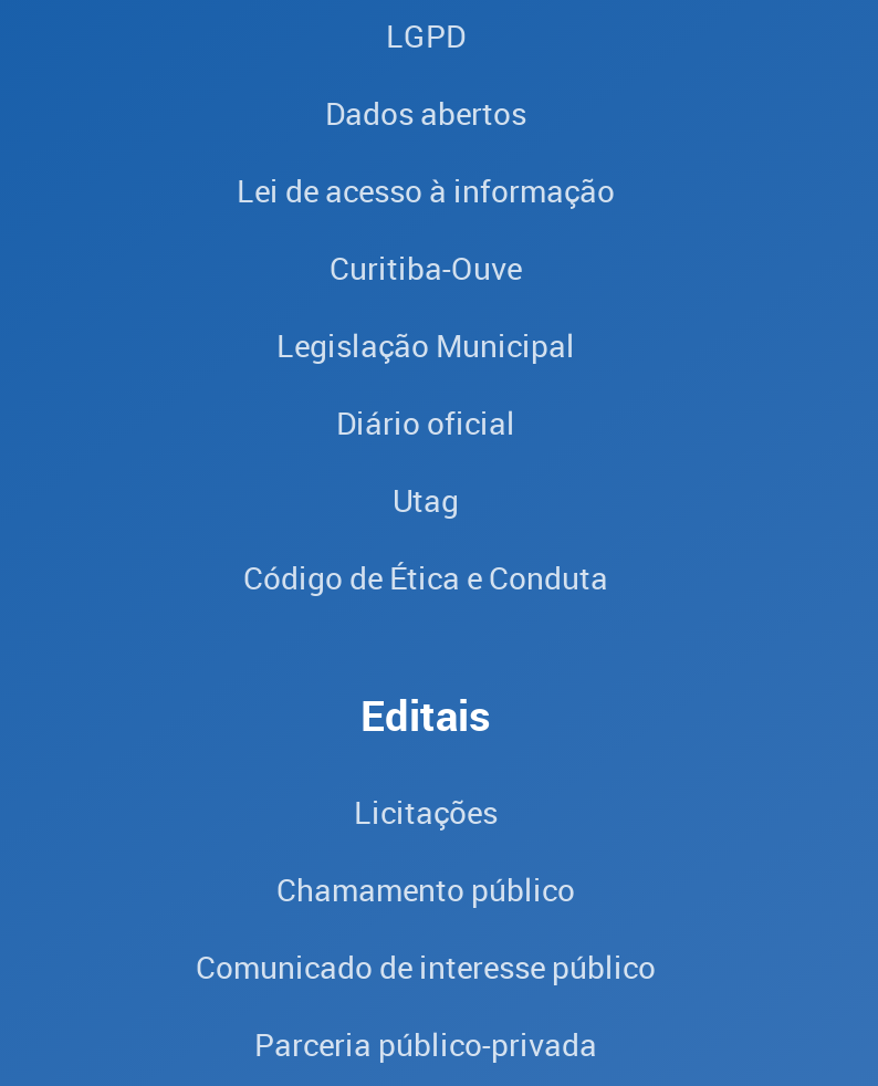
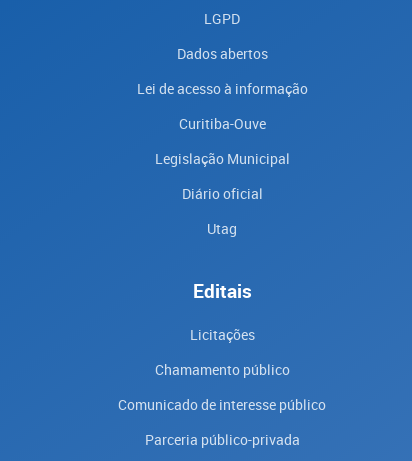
- Código de Ética e Conduta
